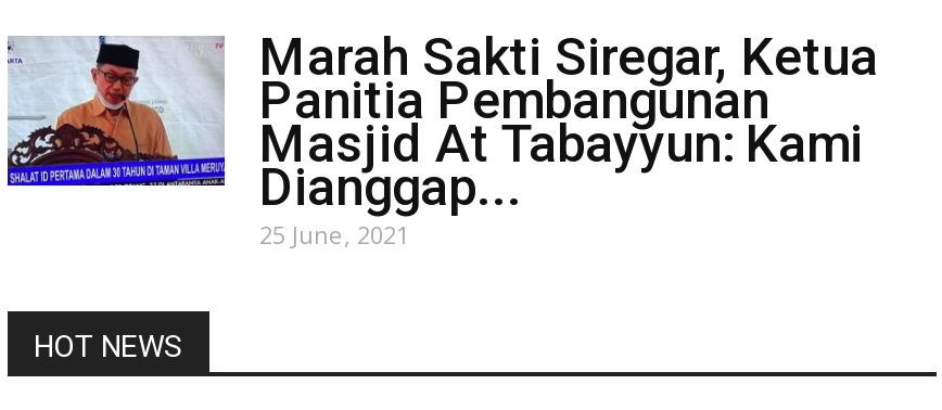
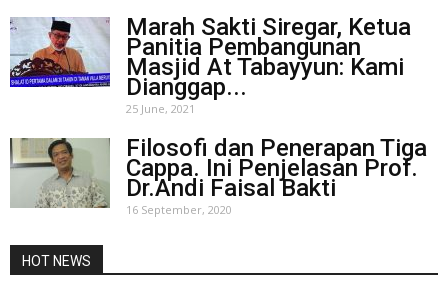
+ [image]
+ Filosofi dan Penerapan Tiga
+ Cappa. Ini Penjelasan Prof.
+ Dr.Andi Faisal Bakti
+ 16 September, 2020
